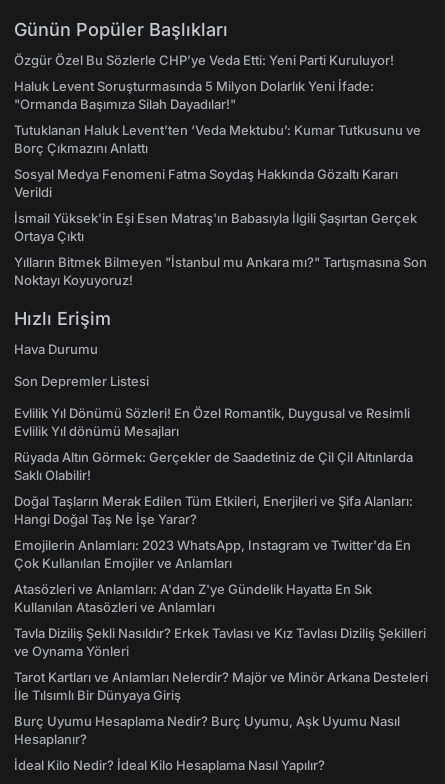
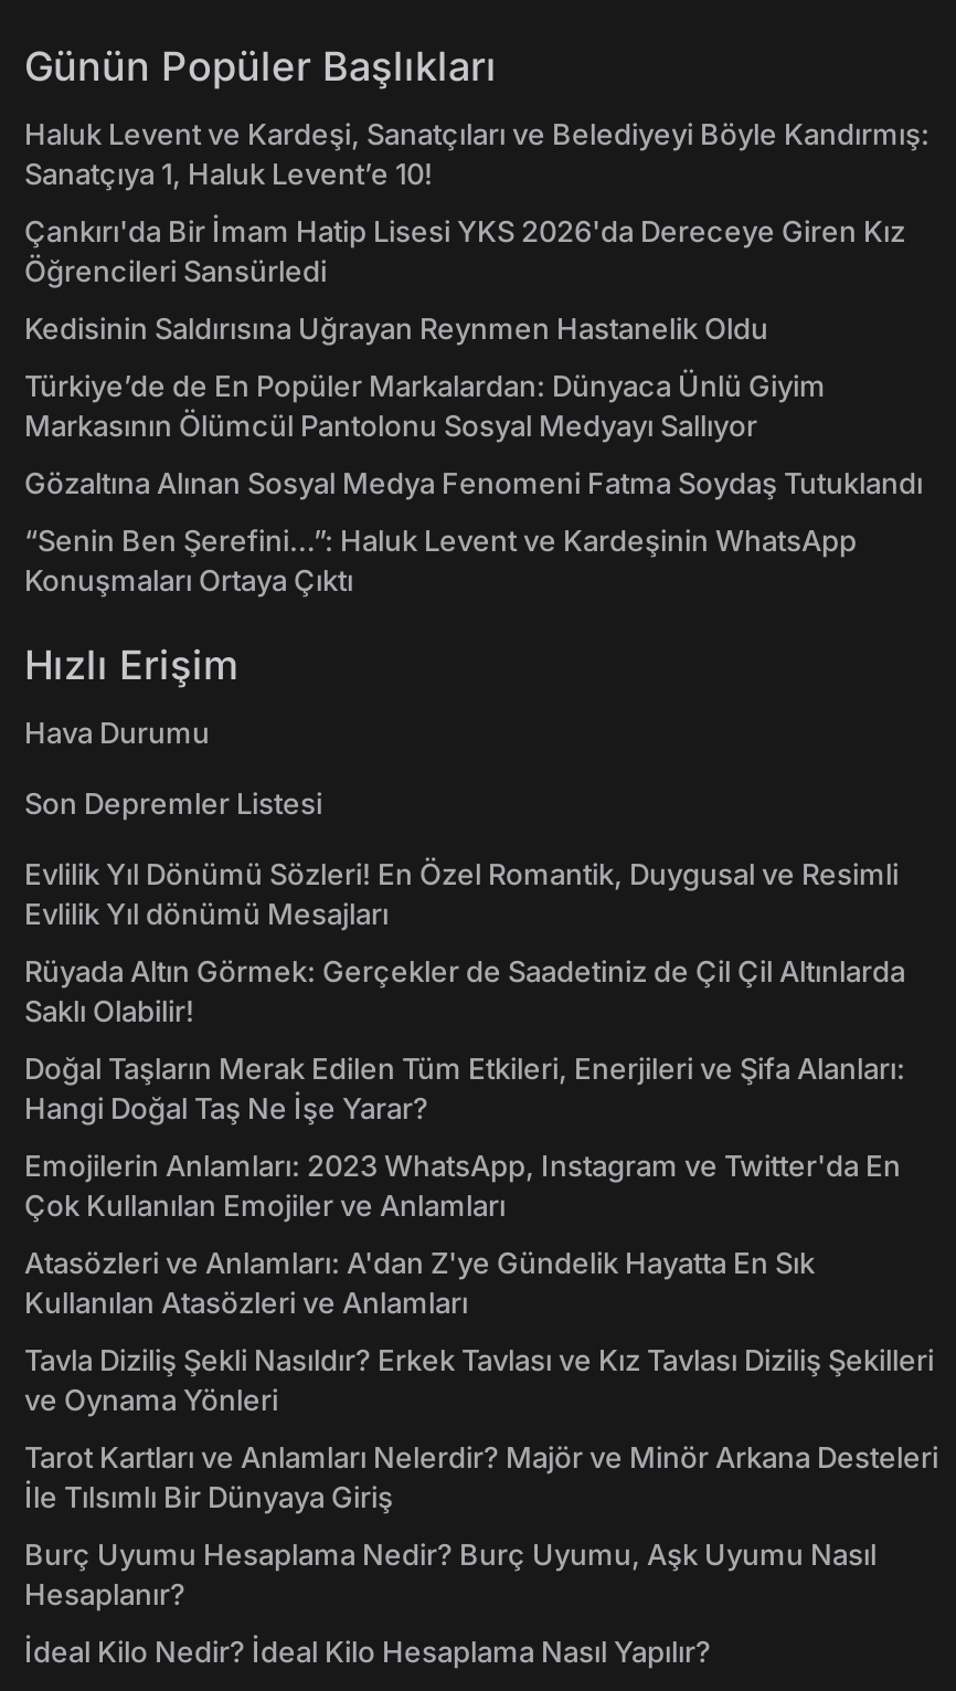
- Özgür Özel Bu Sözlerle CHP’ye Veda Etti: Yeni Parti Kuruluyor!
+ Haluk Levent ve Kardeşi, Sanatçıları ve Belediyeyi Böyle Kandırmış:
+ Sanatçıya 1, Haluk Levent’e 10!

- Haluk Levent Soruşturmasında 5 Milyon Dolarlık Yeni İfade:
- "Ormanda Başımıza Silah Dayadılar!"
+ Çankırı'da Bir İmam Hatip Lisesi YKS 2026'da Dereceye Giren Kız
+ Öğrencileri Sansürledi

- Tutuklanan Haluk Levent’ten ‘Veda Mektubu’: Kumar Tutkusunu ve
- Borç Çıkmazını Anlattı
+ Kedisinin Saldırısına Uğrayan Reynmen Hastanelik Oldu

- Sosyal Medya Fenomeni Fatma Soydaş Hakkında Gözaltı Kararı
- Verildi
+ Türkiye’de de En Popüler Markalardan: Dünyaca Ünlü Giyim
+ Markasının Ölümcül Pantolonu Sosyal Medyayı Sallıyor

- İsmail Yüksek'in Eşi Esen Matraş'ın Babasıyla İlgili Şaşırtan Gerçek
- Ortaya Çıktı
+ Gözaltına Alınan Sosyal Medya Fenomeni Fatma Soydaş Tutuklandı

- Yılların Bitmek Bilmeyen "İstanbul mu Ankara mı?" Tartışmasına Son
- Noktayı Koyuyoruz!
+ “Senin Ben Şerefini…”: Haluk Levent ve Kardeşinin WhatsApp
+ Konuşmaları Ortaya Çıktı
